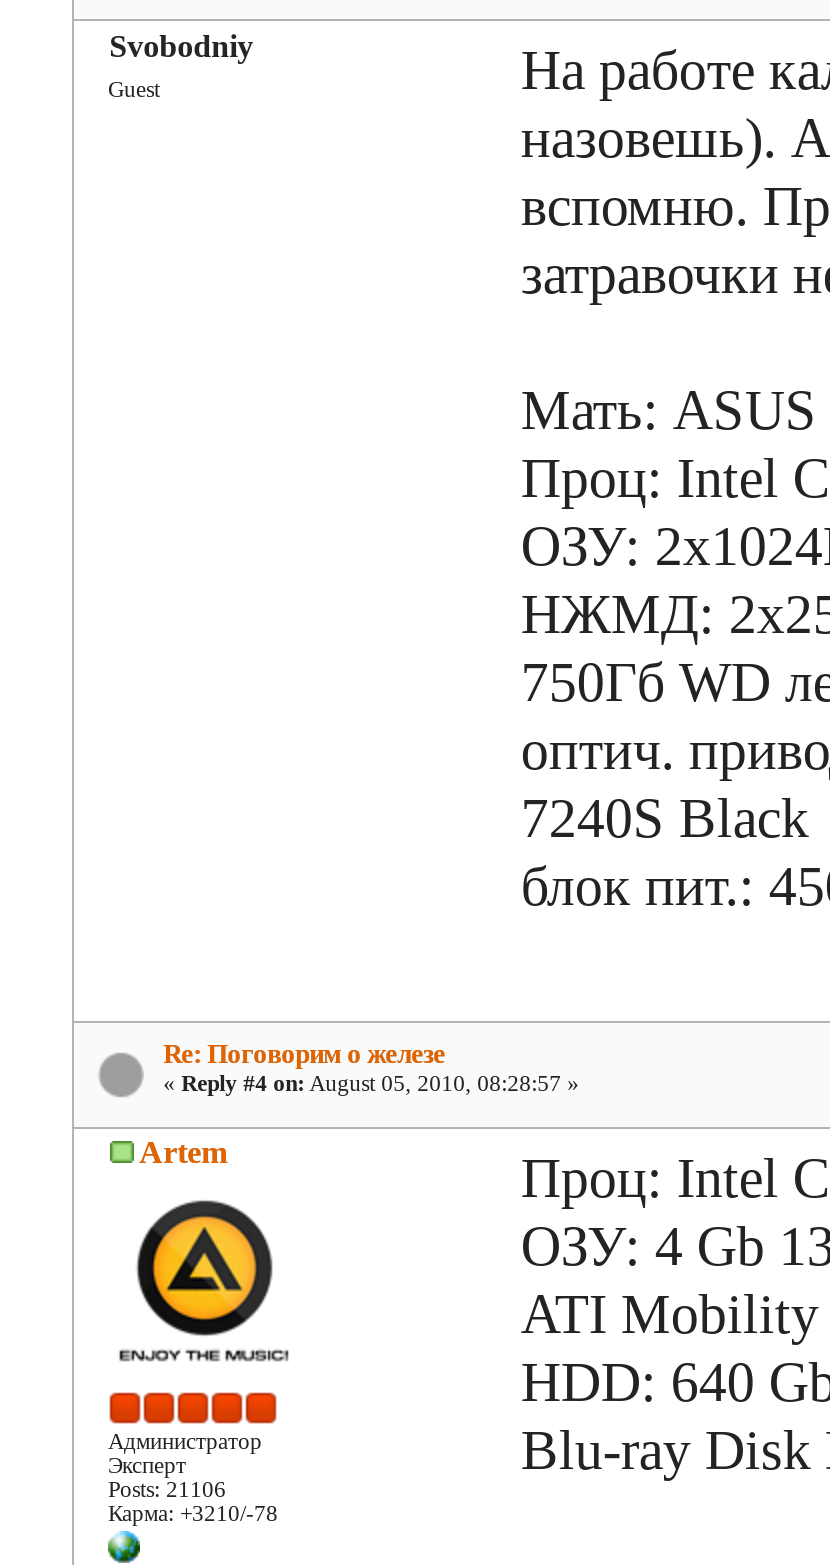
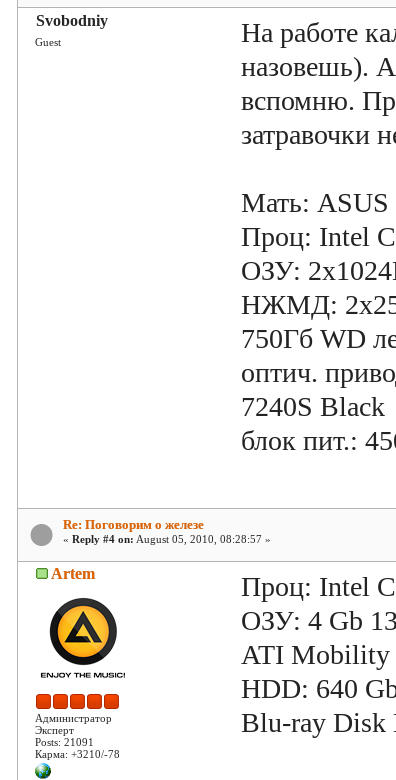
- Posts: 21106
+ Posts: 21091
